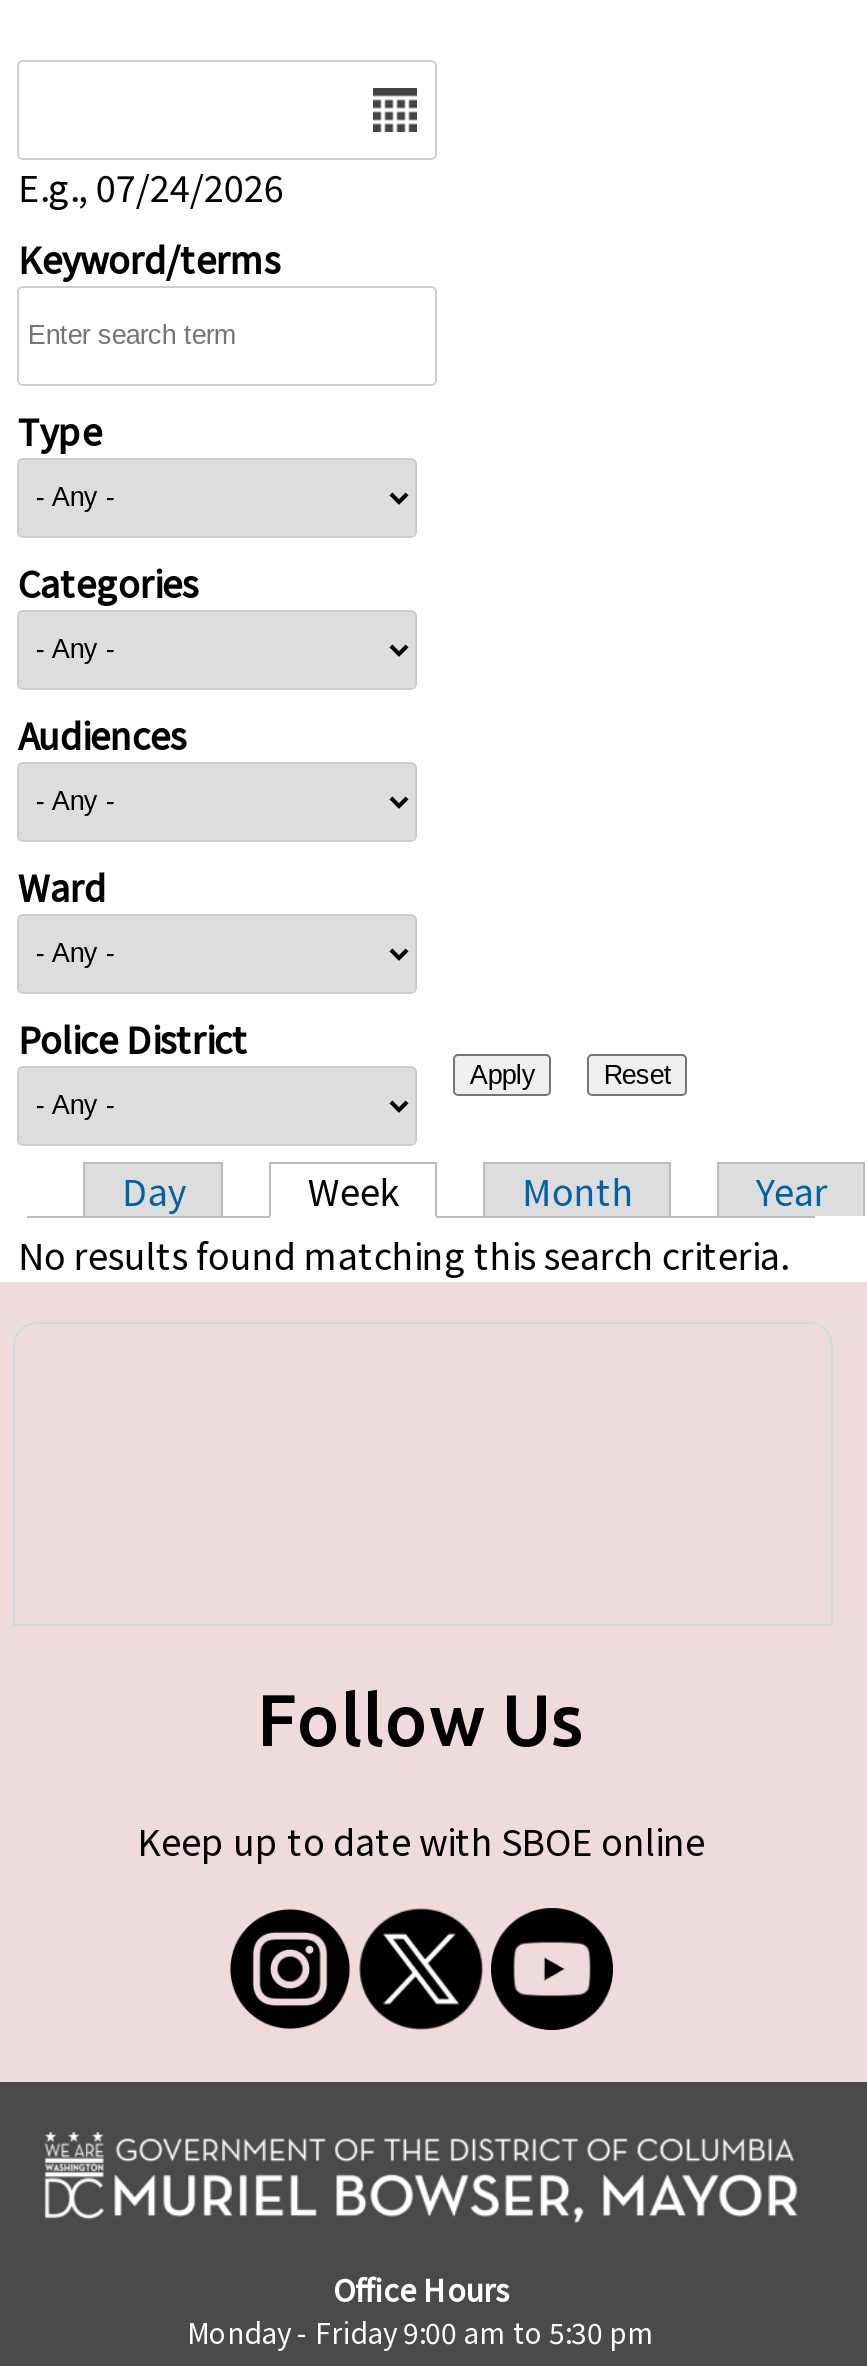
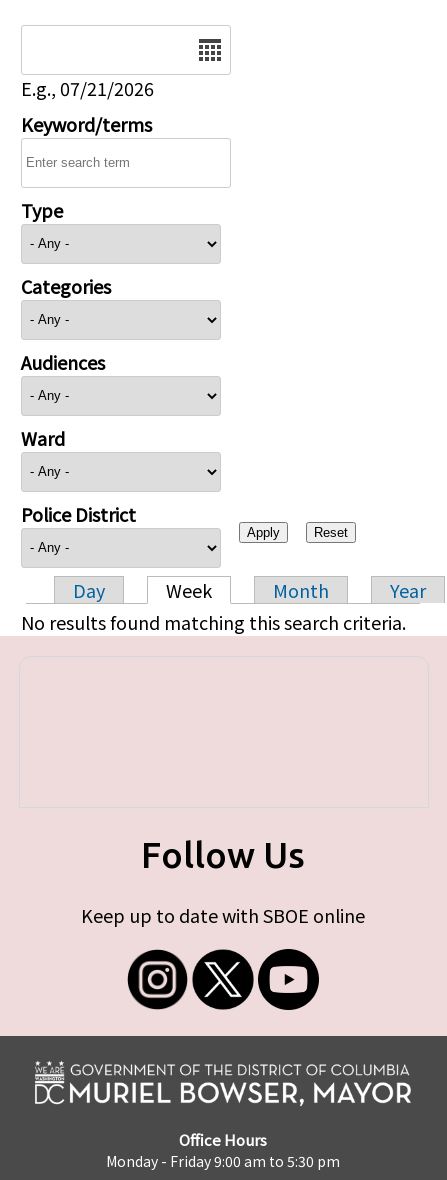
- E.g., 07/24/2026
+ E.g., 07/21/2026
